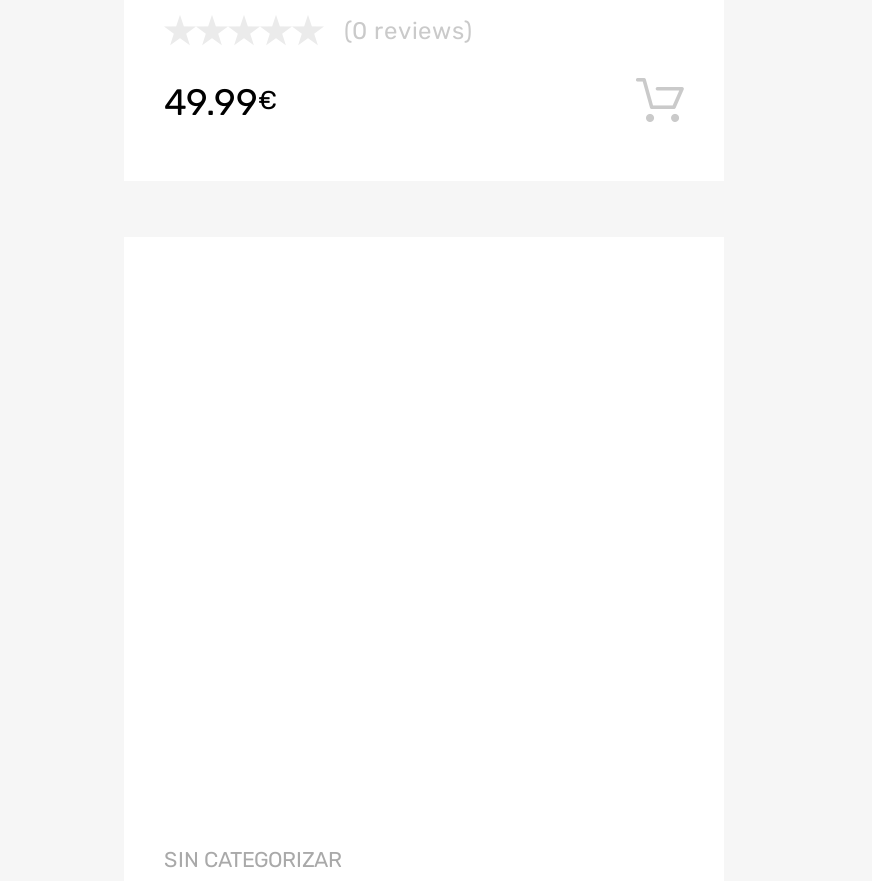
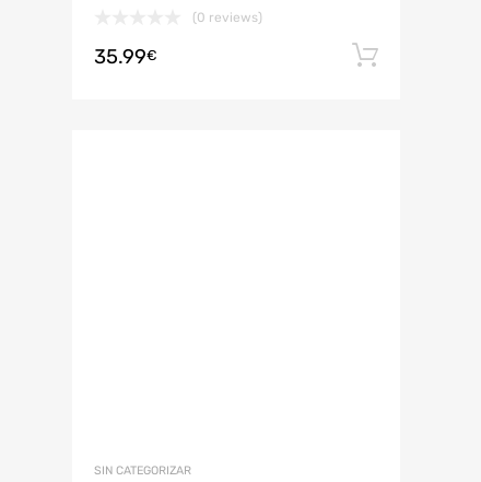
- 49.99€
+ 35.99€
